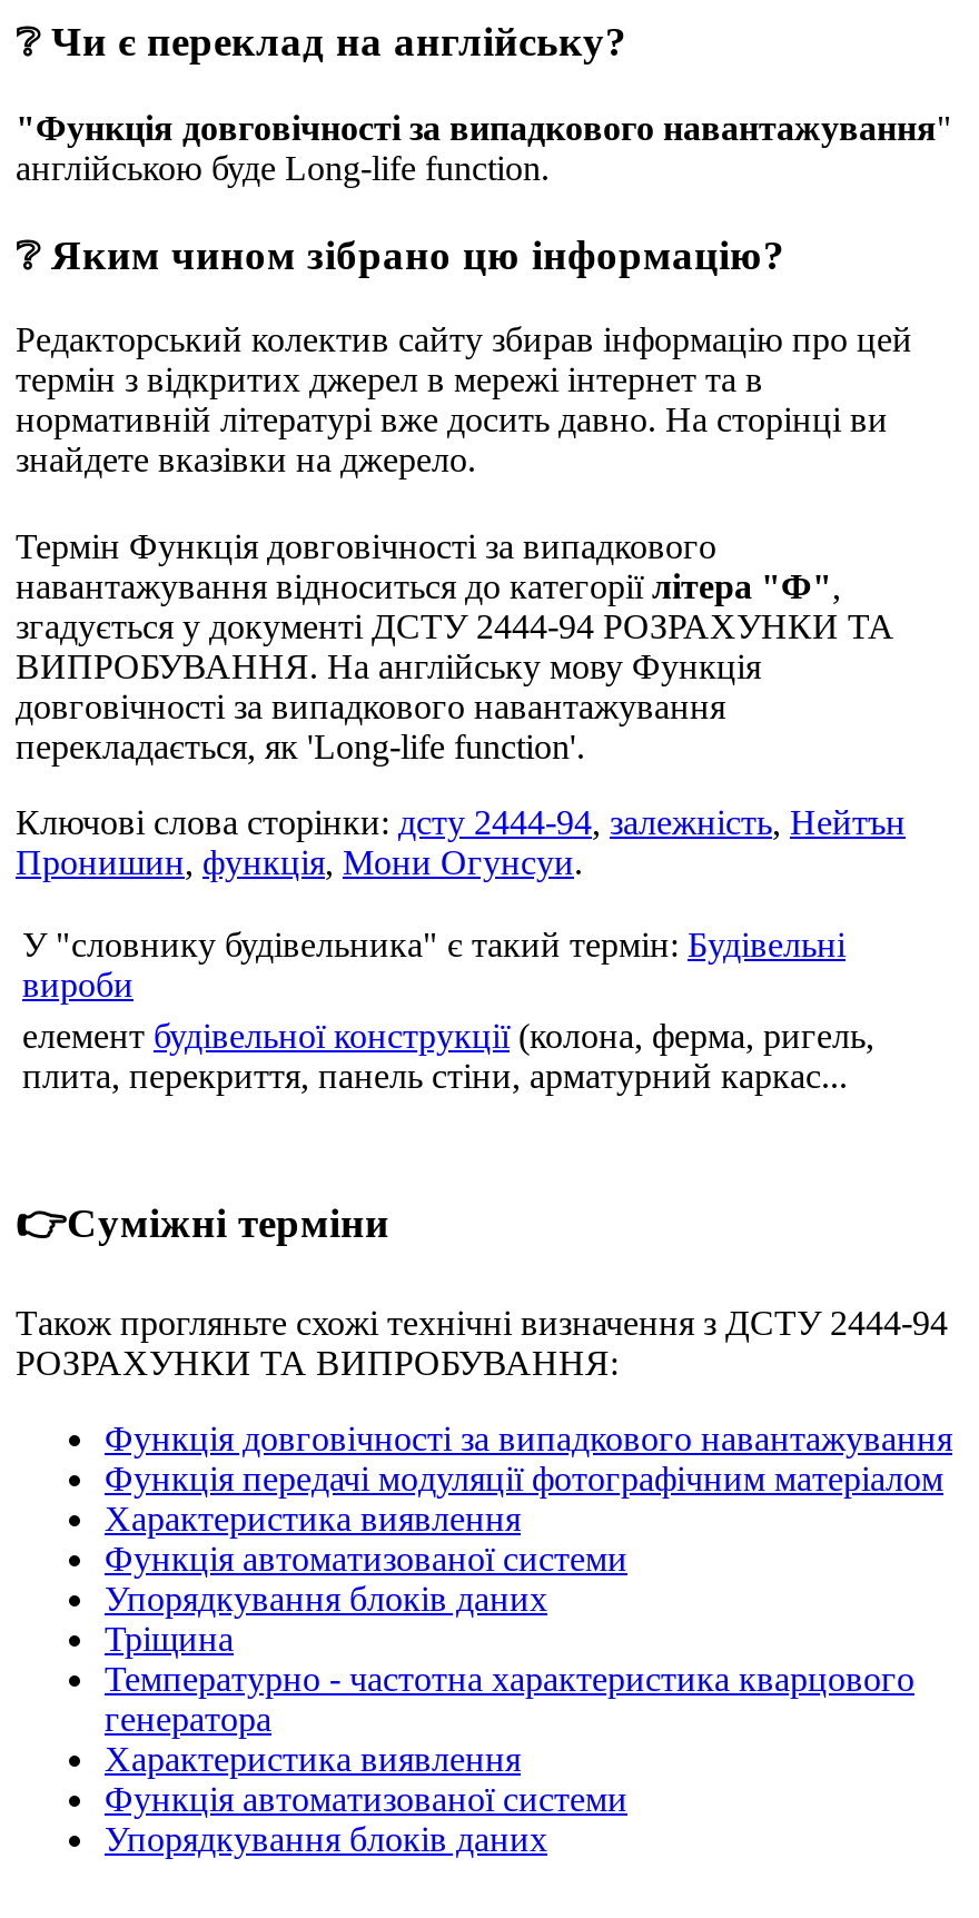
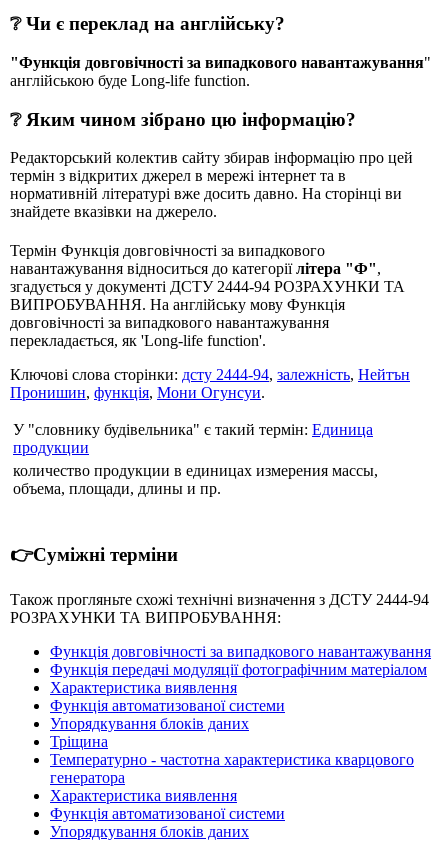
- У "словнику будівельника" є такий термін: Будівельні
- вироби
- елемент будівельної конструкції (колона, ферма, ригель,
- плита, перекриття, панель стіни, арматурний каркас...
+ У "словнику будівельника" є такий термін: Единица
+ продукции
+ количество продукции в единицах измерения массы,
+ объема, площади, длины и пр.
